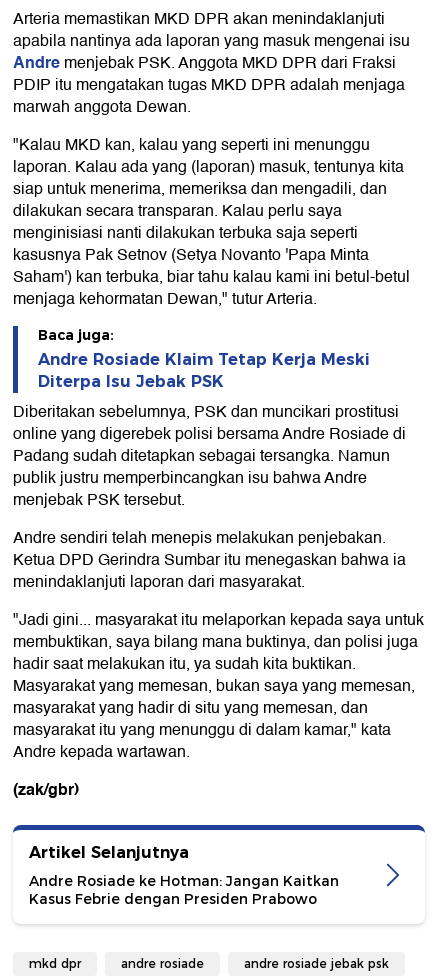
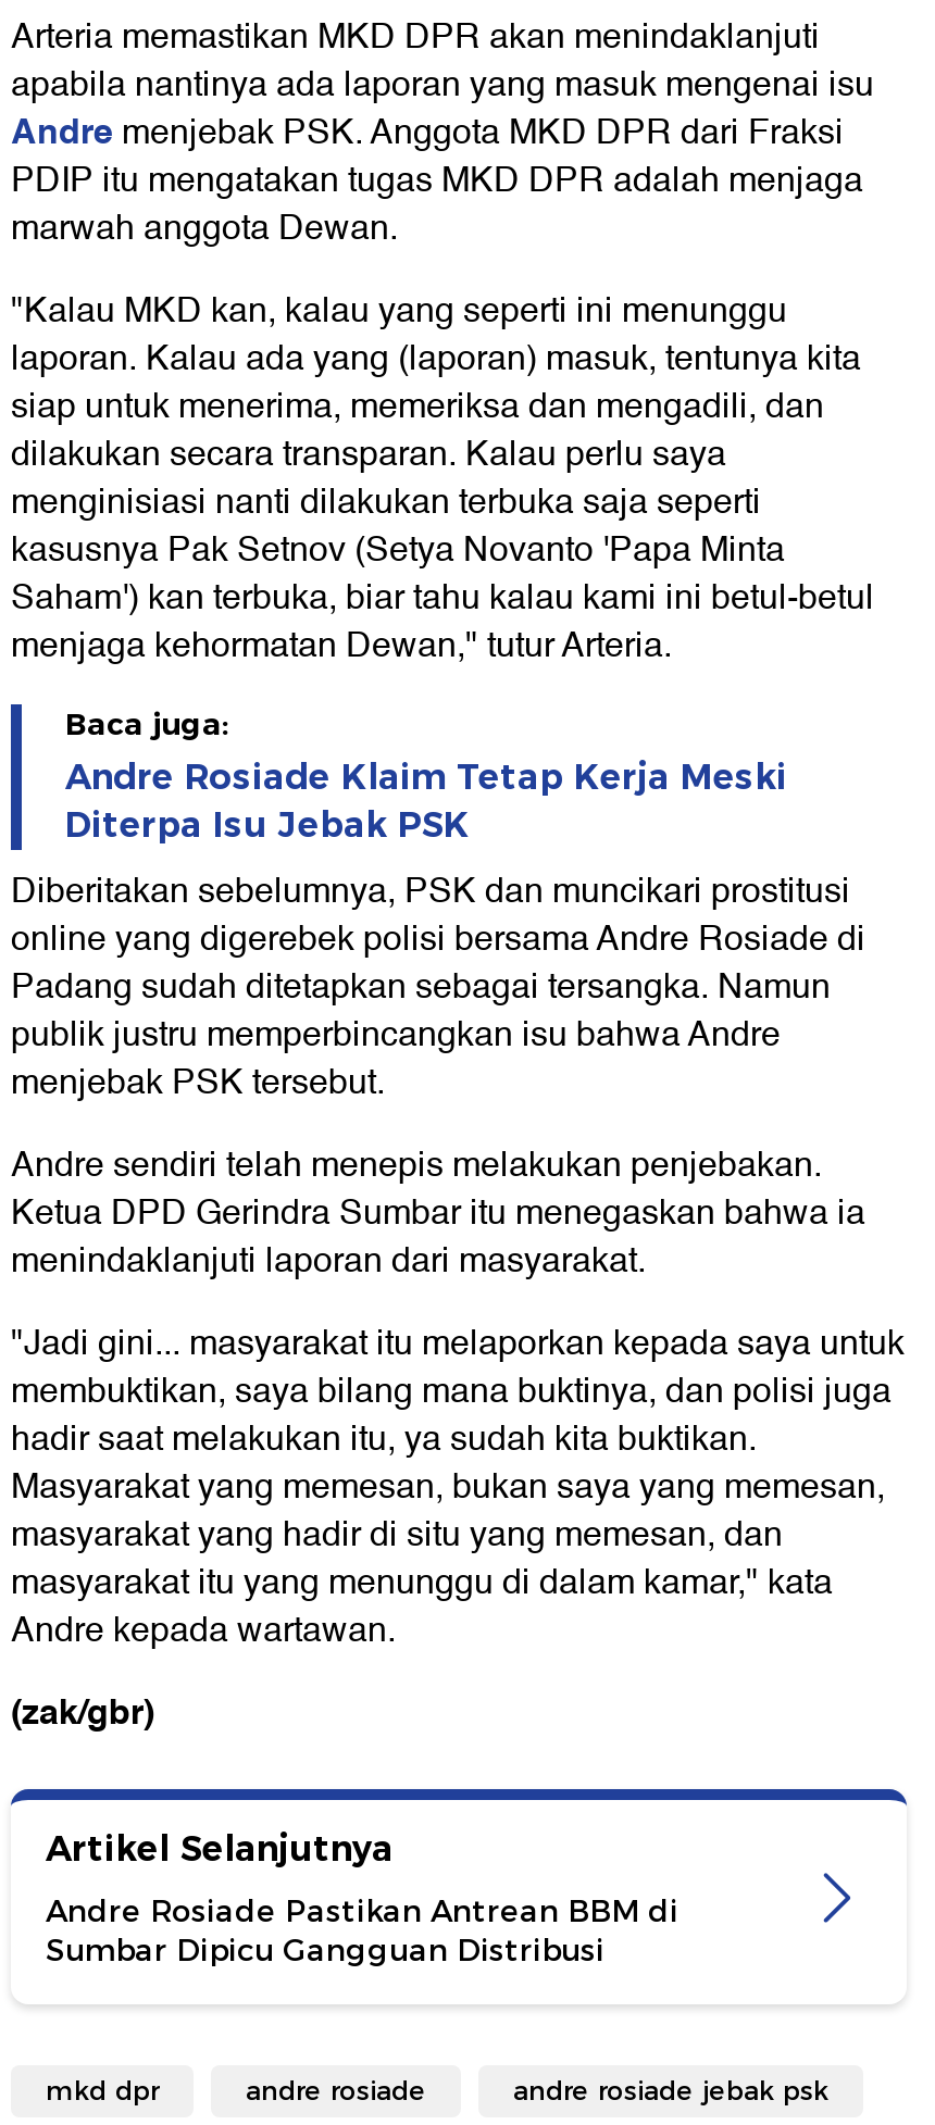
- Andre Rosiade ke Hotman: Jangan Kaitkan
- Kasus Febrie dengan Presiden Prabowo
+ Andre Rosiade Pastikan Antrean BBM di
+ Sumbar Dipicu Gangguan Distribusi
